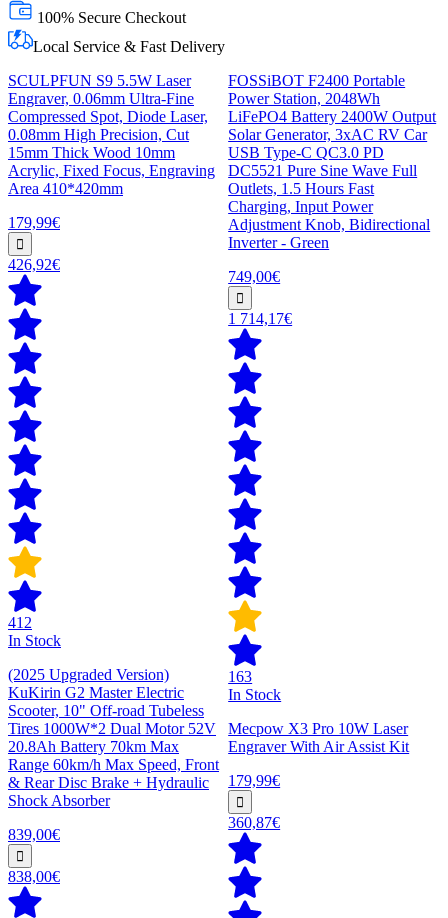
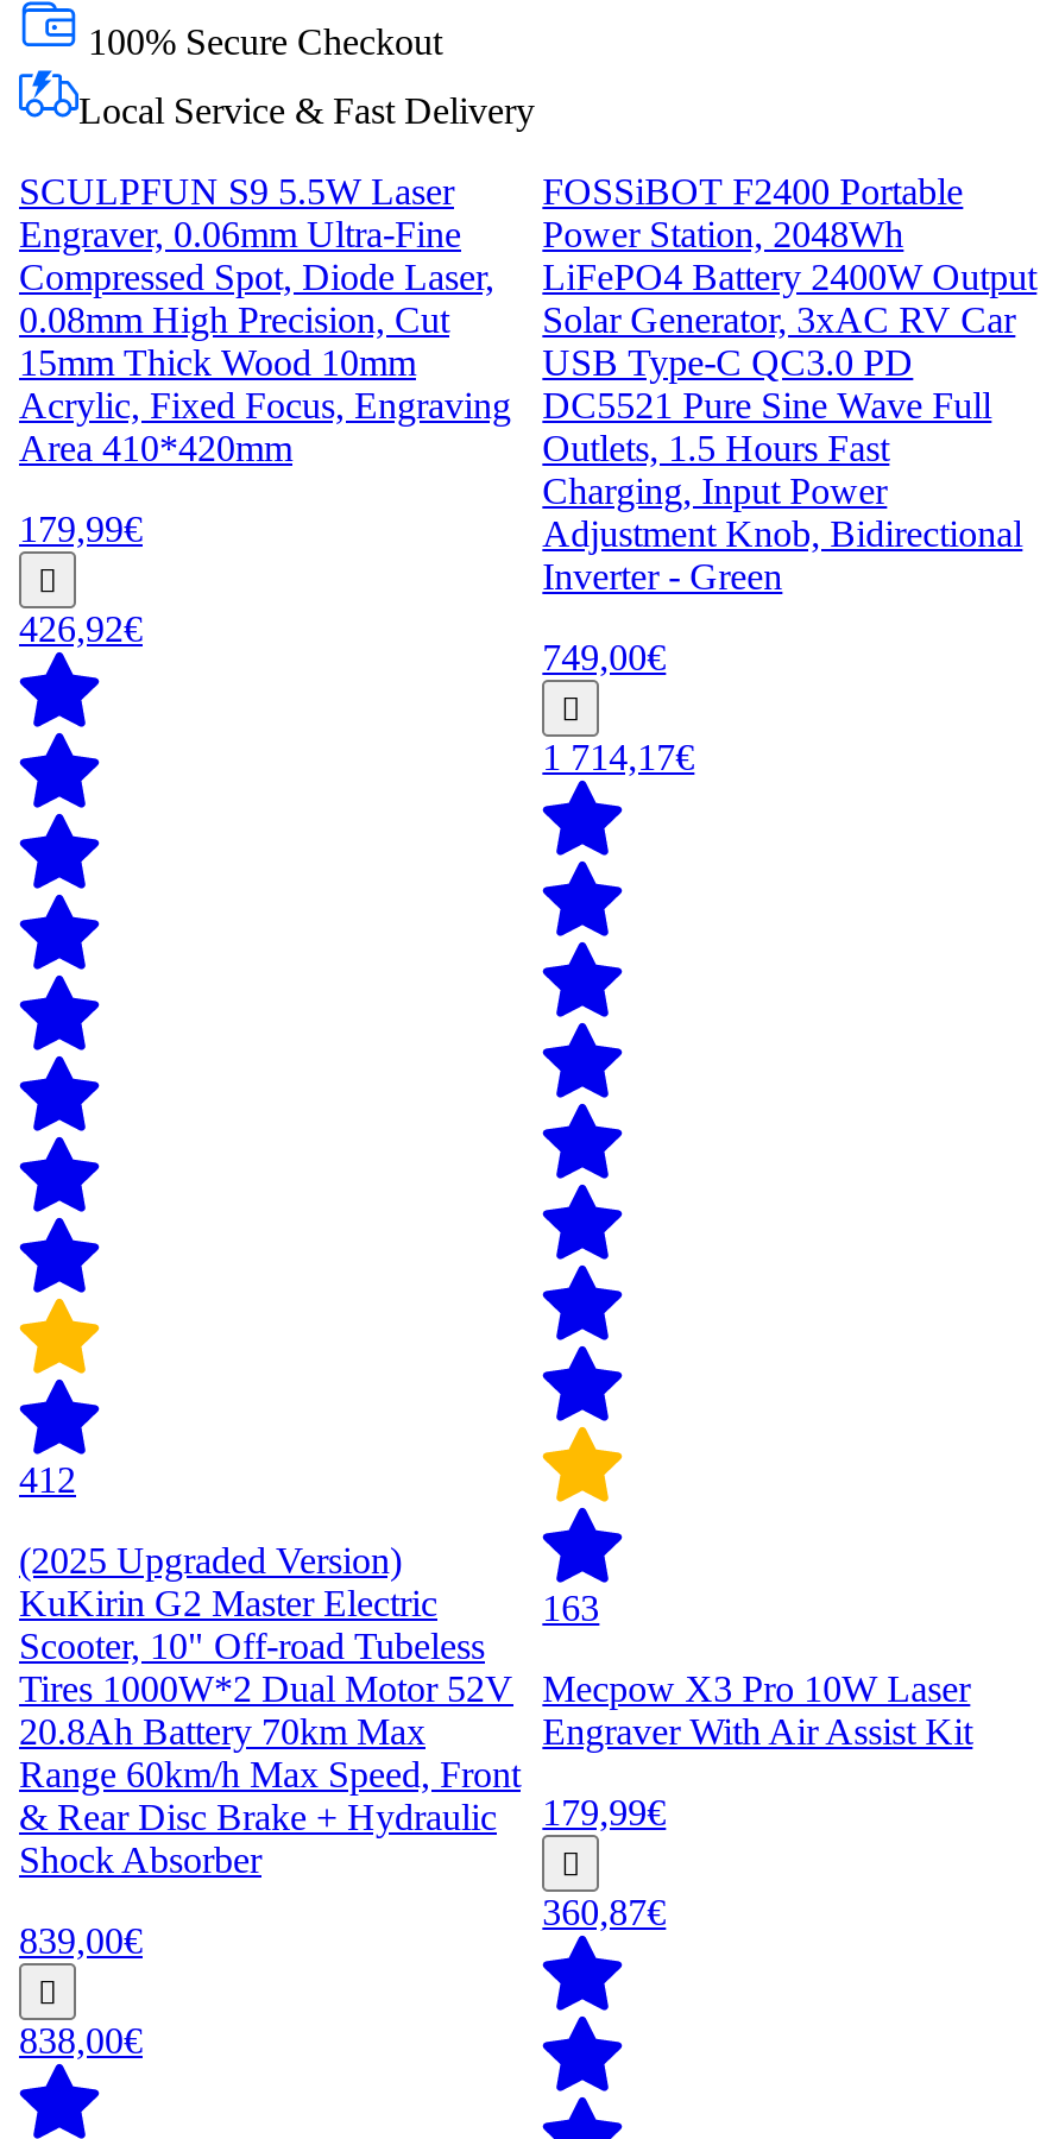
- In Stock

- In Stock
